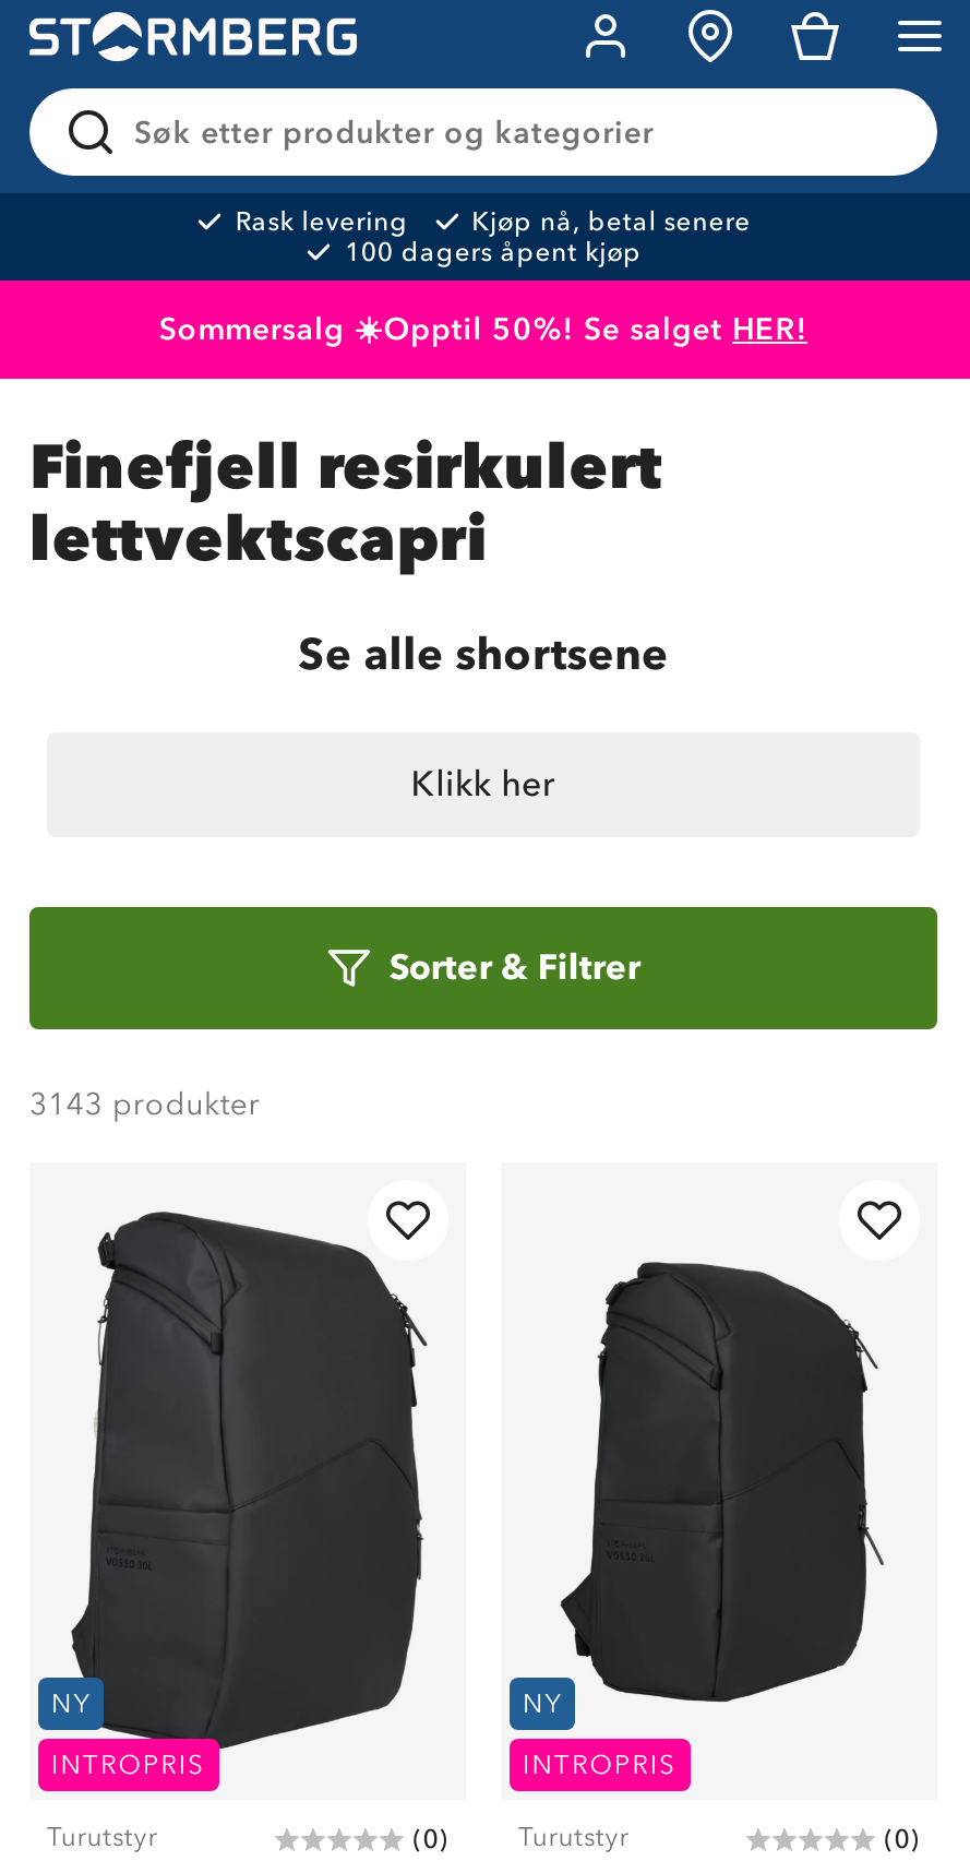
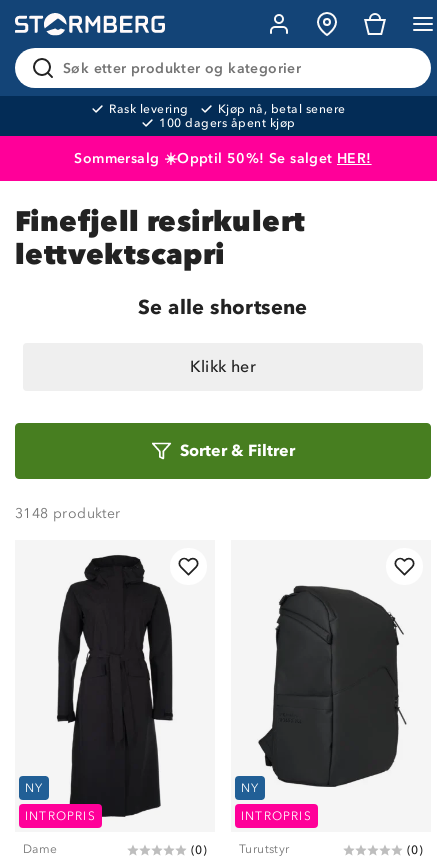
- 3143 produkter
+ 3148 produkter

- [image]
- Turutstyr
+ [image]
+ Dame
